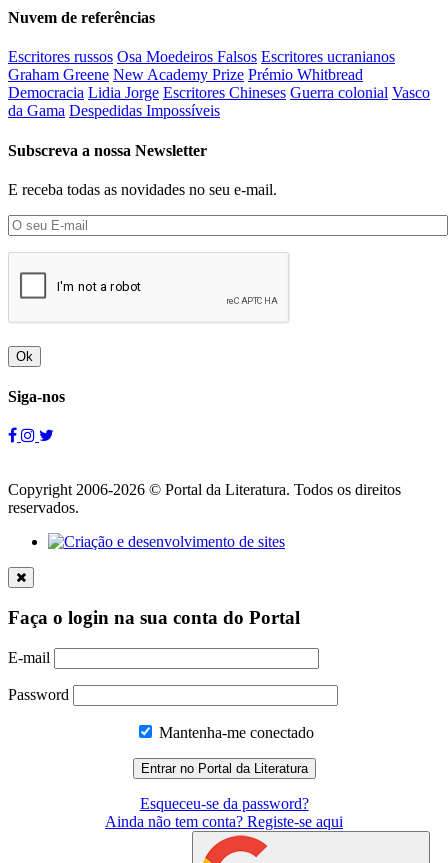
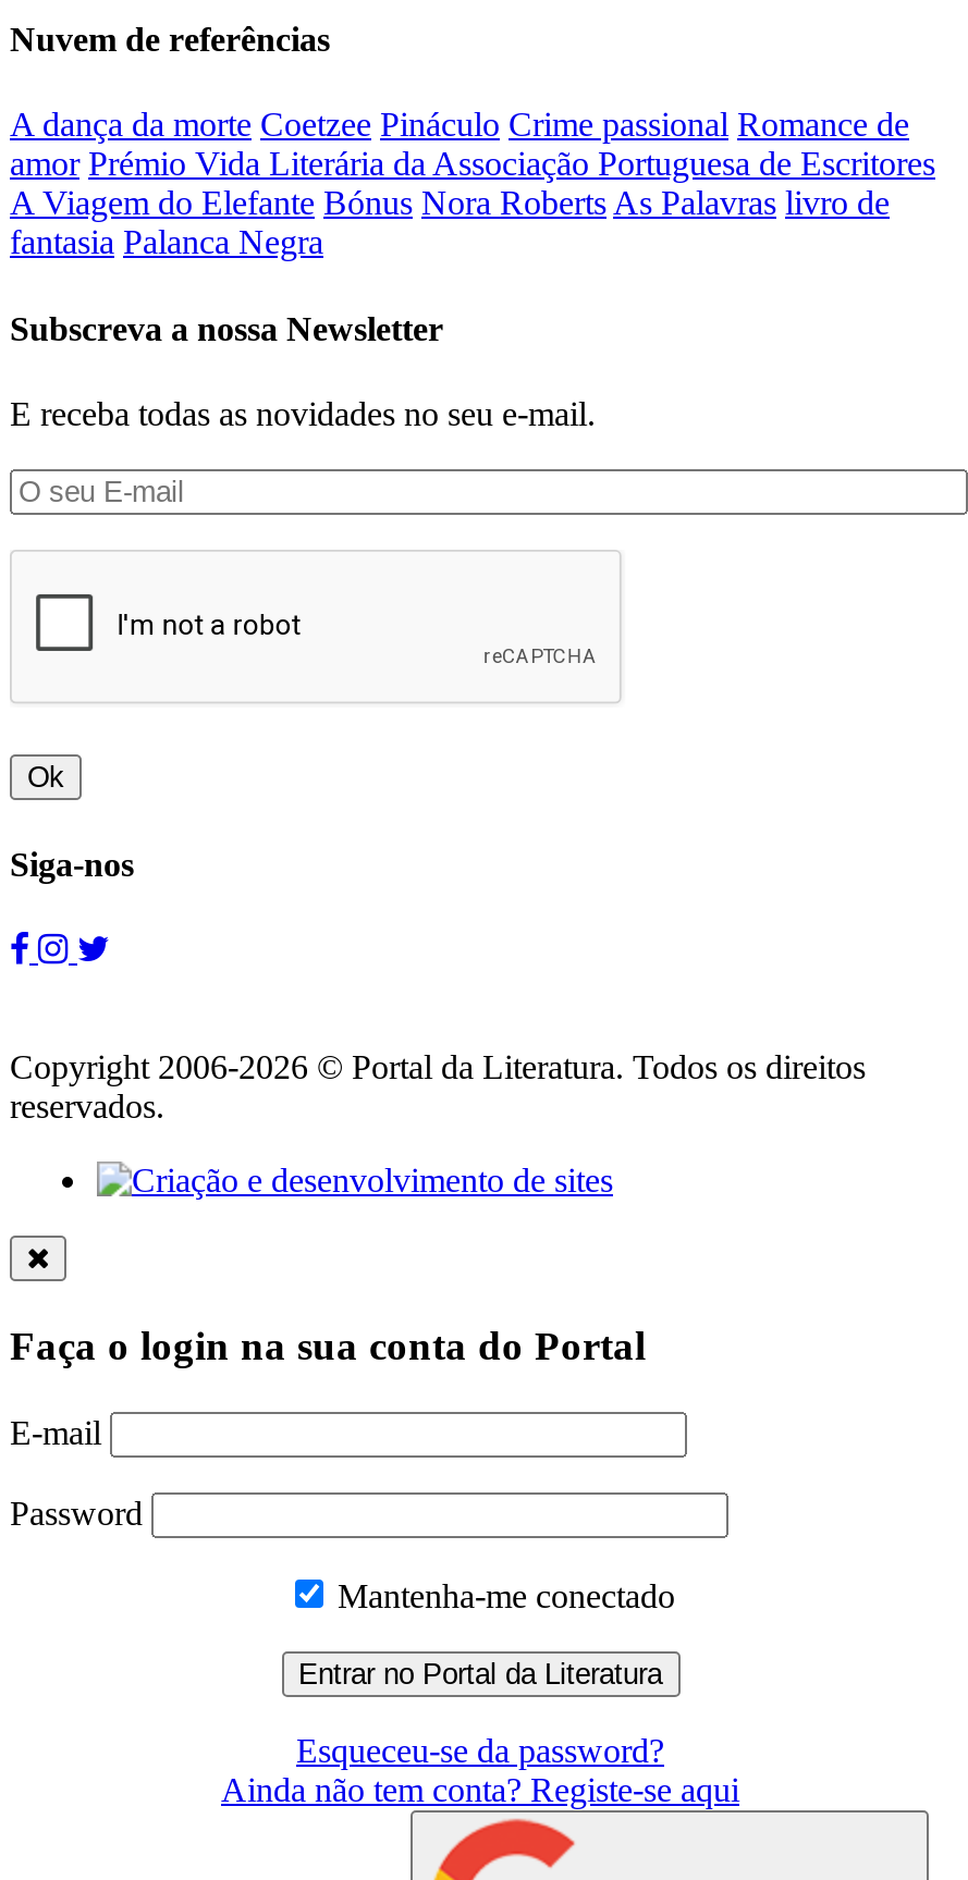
- Escritores russos Osa Moedeiros Falsos Escritores ucranianos
- Graham Greene New Academy Prize Prémio Whitbread
- Democracia Lidia Jorge Escritores Chineses Guerra colonial Vasco
- da Gama Despedidas Impossíveis
+ A dança da morte Coetzee Pináculo Crime passional Romance de
+ amor Prémio Vida Literária da Associação Portuguesa de Escritores
+ A Viagem do Elefante Bónus Nora Roberts As Palavras livro de
+ fantasia Palanca Negra
